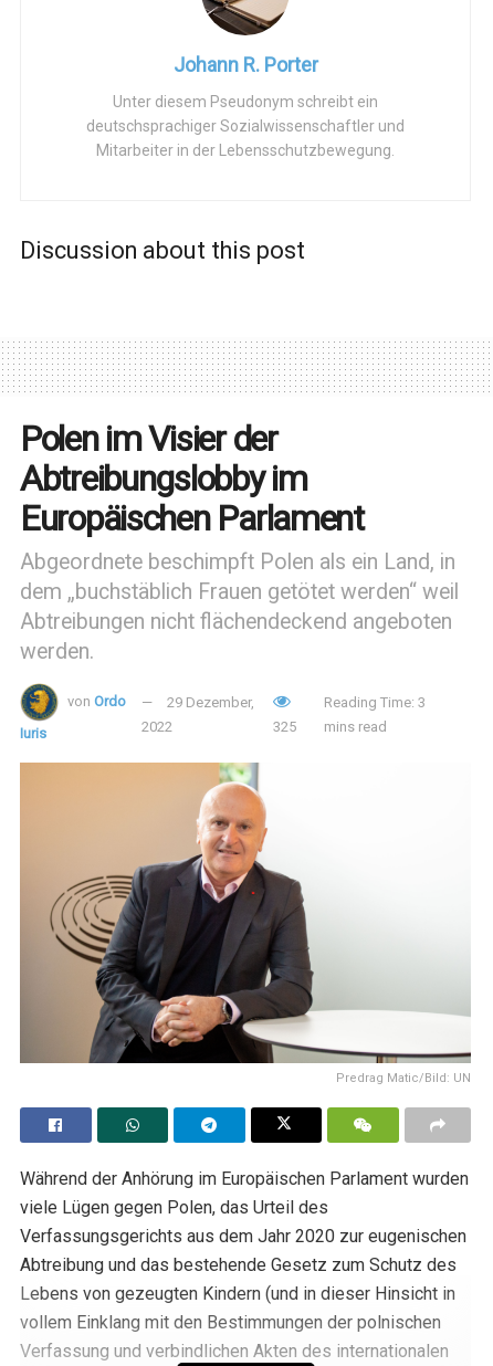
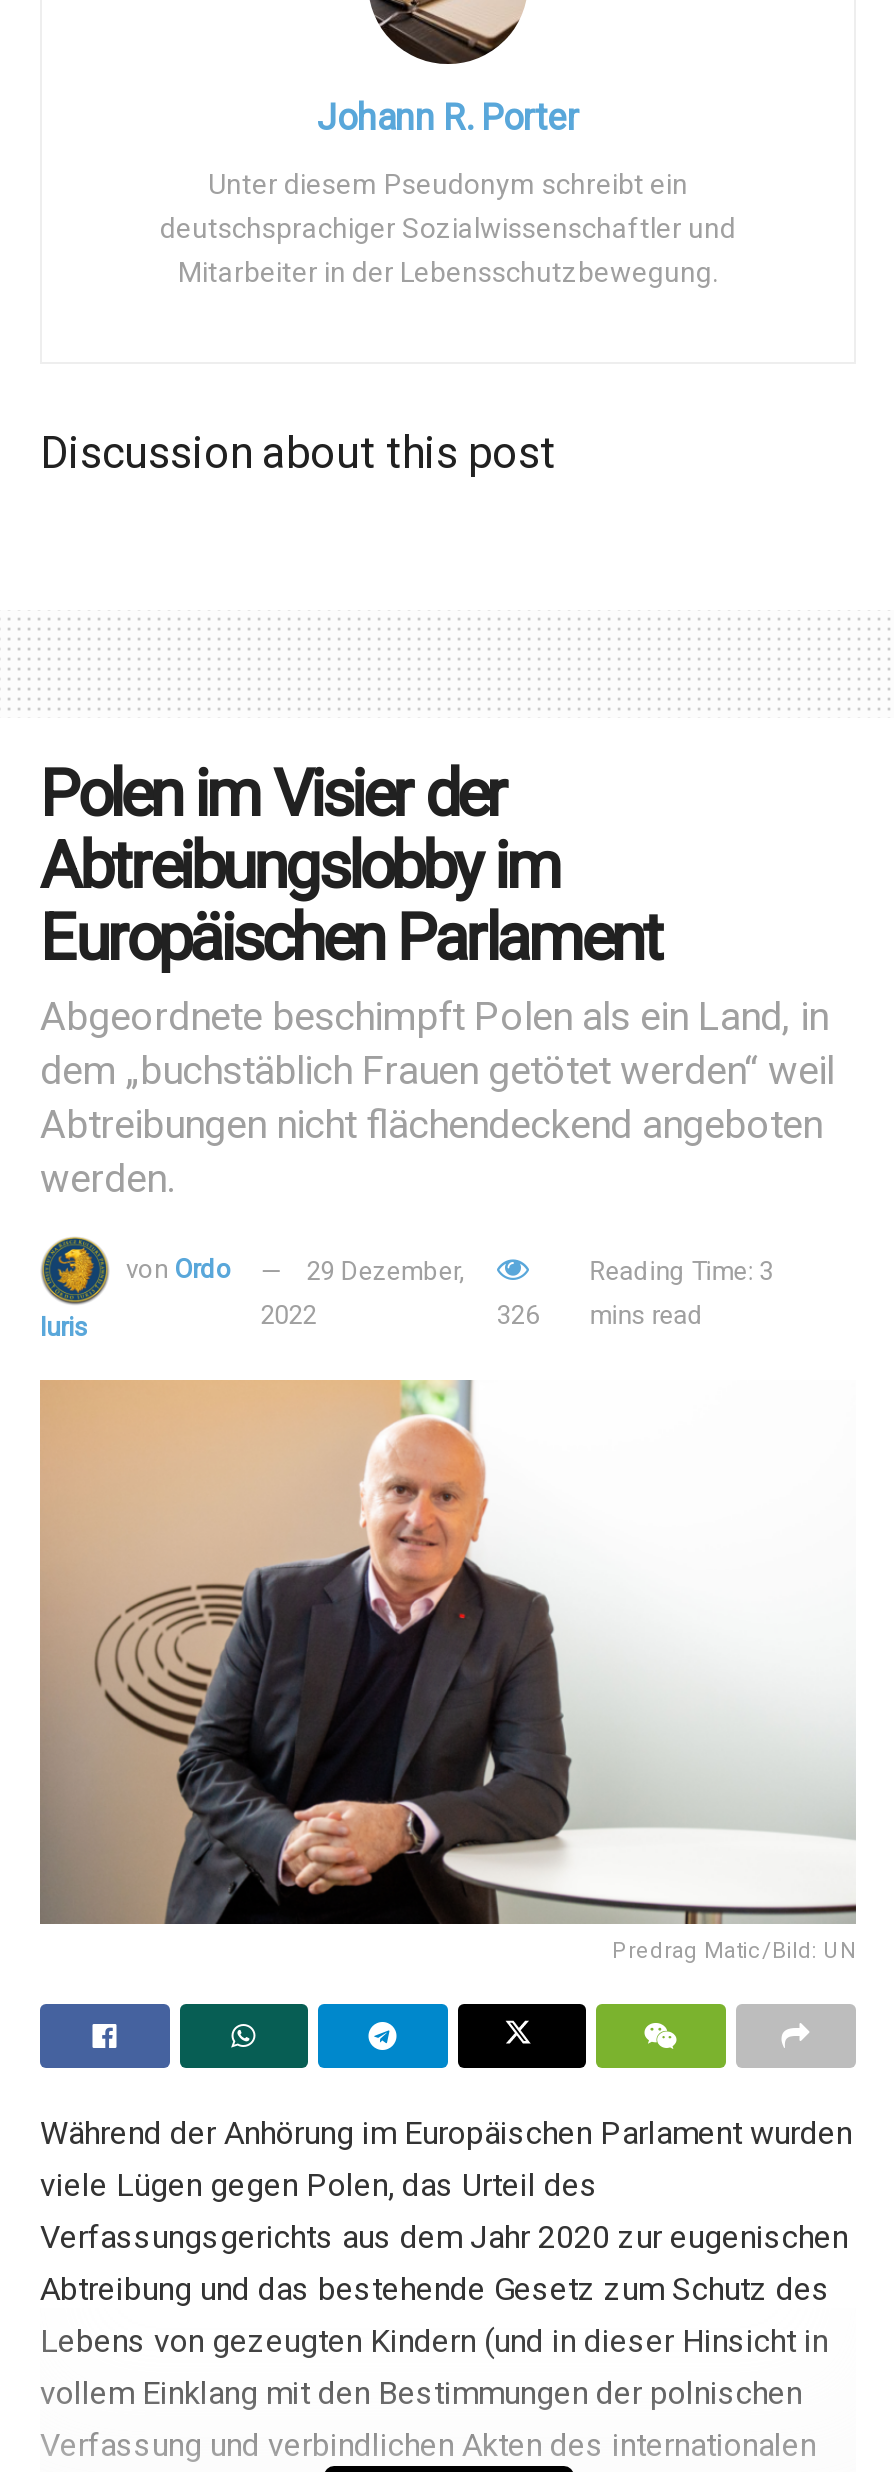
- 325 mins read
+ 326 mins read
